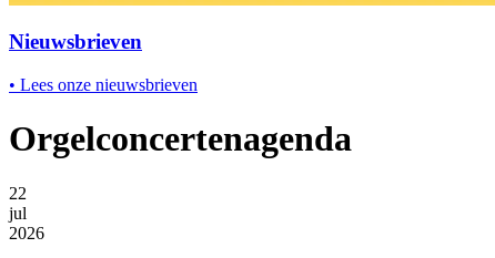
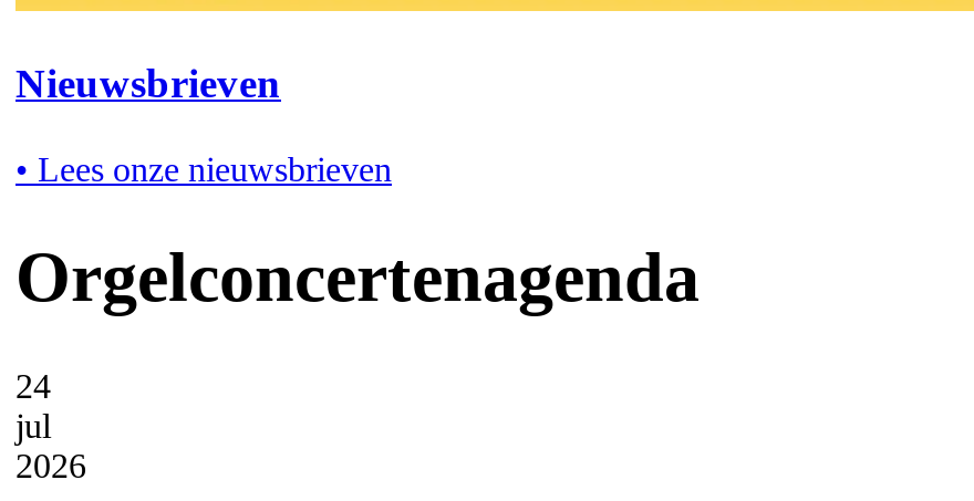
- 22
+ 24
